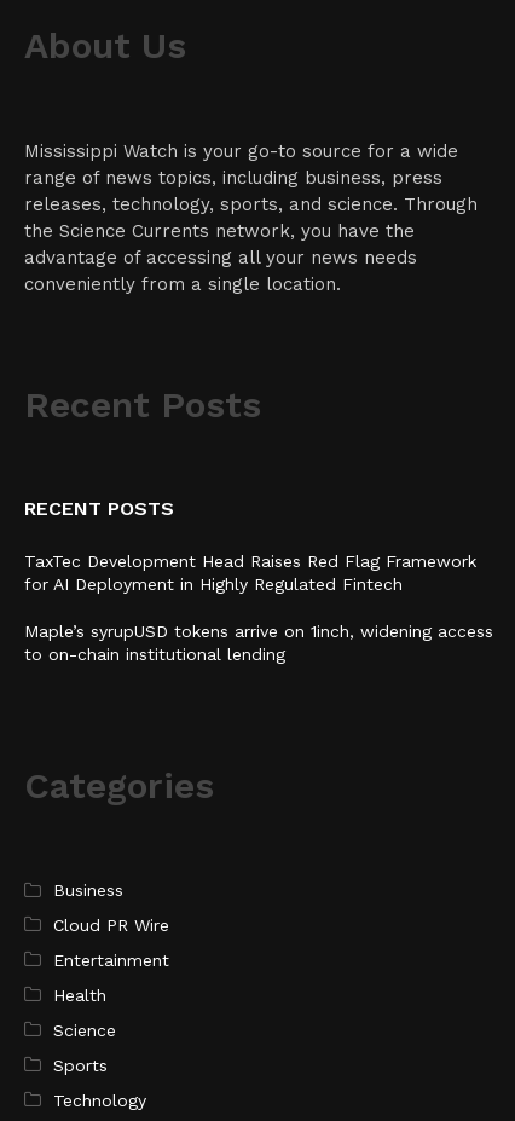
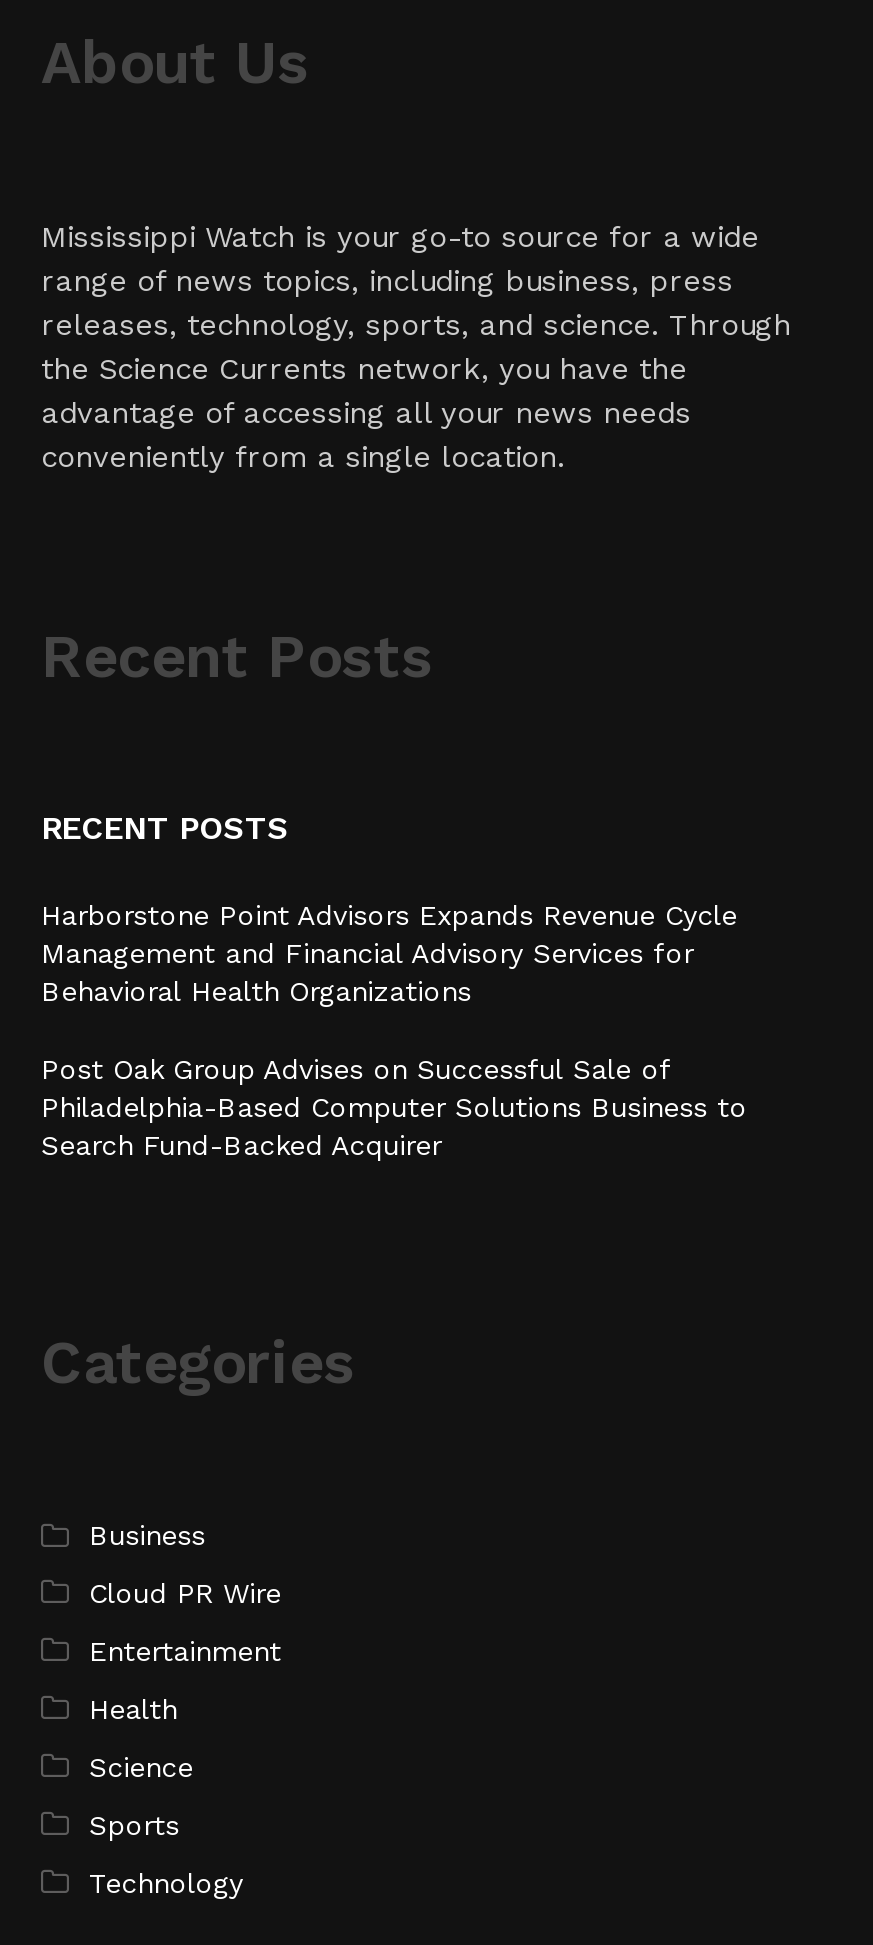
- TaxTec Development Head Raises Red Flag Framework
- for AI Deployment in Highly Regulated Fintech
+ Harborstone Point Advisors Expands Revenue Cycle
+ Management and Financial Advisory Services for
+ Behavioral Health Organizations

- Maple’s syrupUSD tokens arrive on 1inch, widening access
- to on-chain institutional lending
+ Post Oak Group Advises on Successful Sale of
+ Philadelphia-Based Computer Solutions Business to
+ Search Fund-Backed Acquirer
